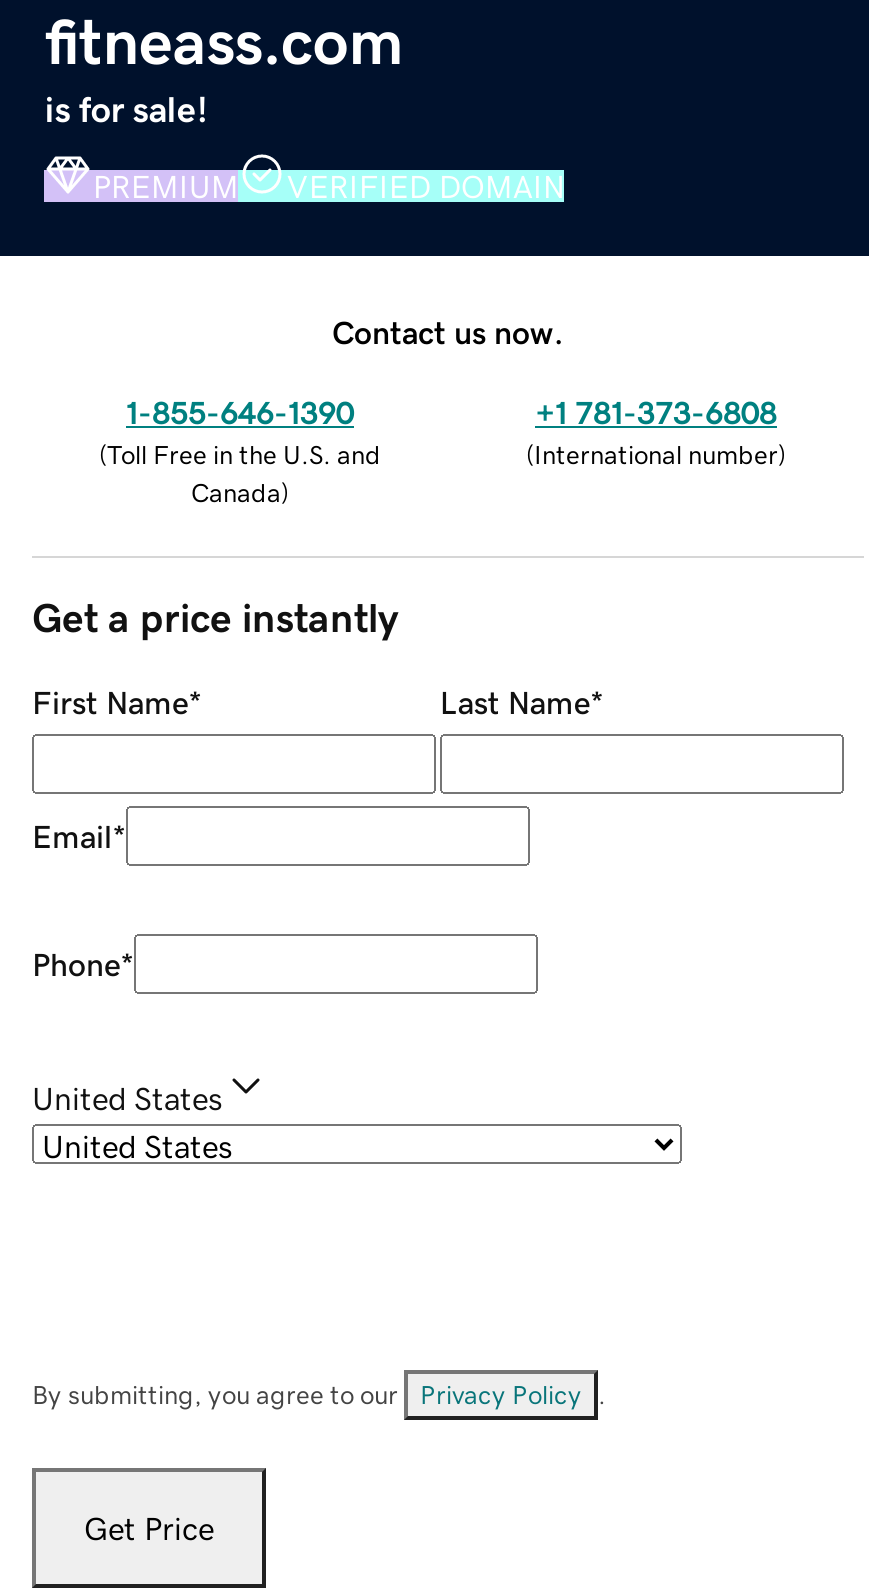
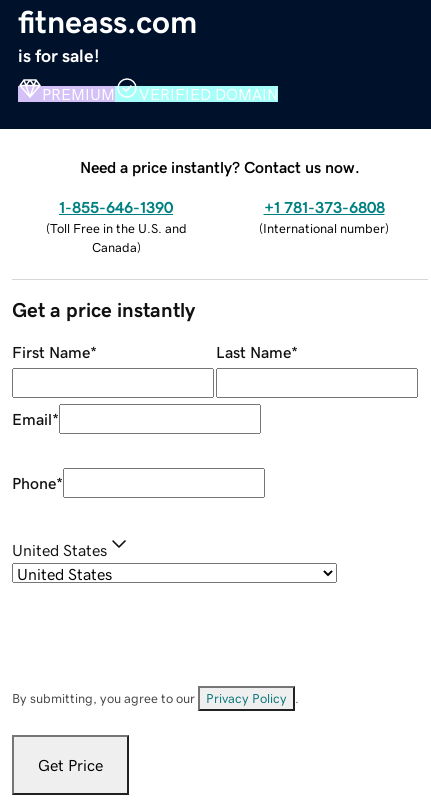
- Contact us now.
+ Need a price instantly? Contact us now.
